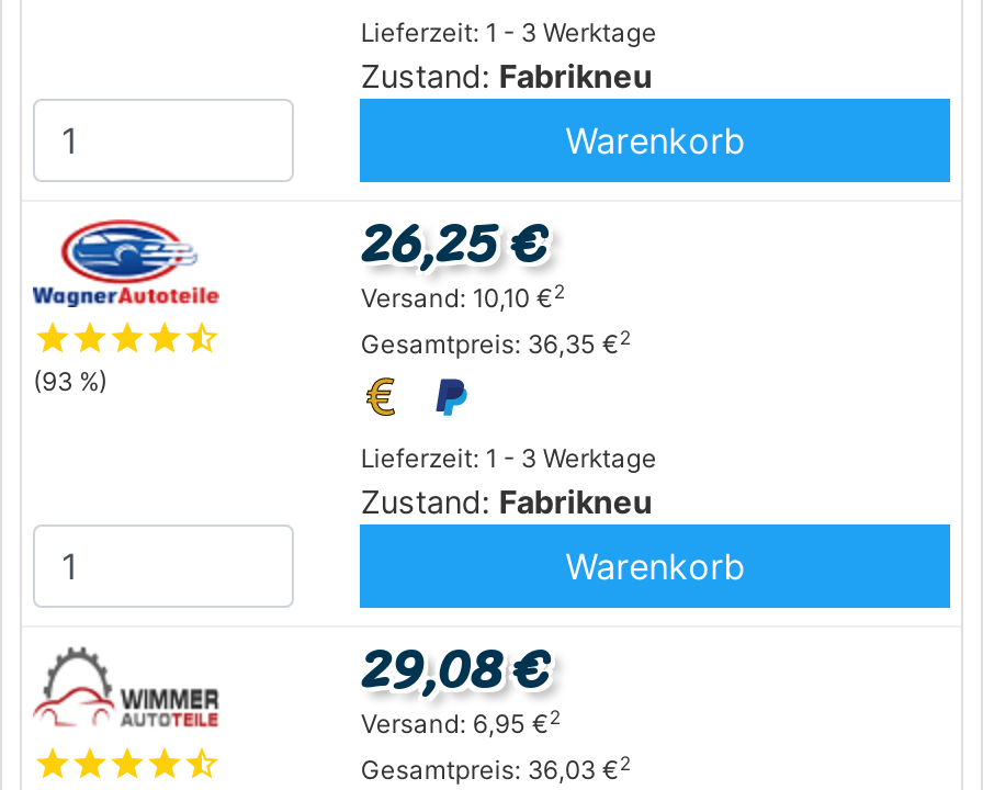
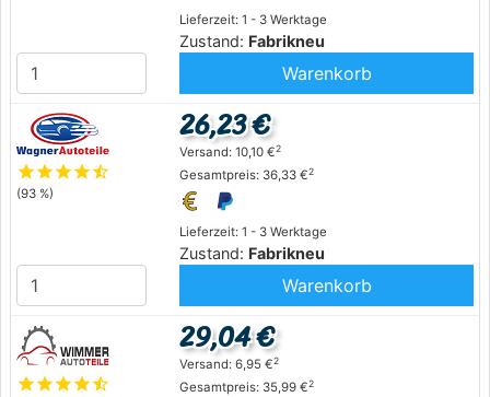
- 26,25 €
+ 26,23 €

- Gesamtpreis: 36,35 €2
+ Gesamtpreis: 36,33 €2

- 29,08 €
+ 29,04 €

- Gesamtpreis: 36,03 €2
+ Gesamtpreis: 35,99 €2
